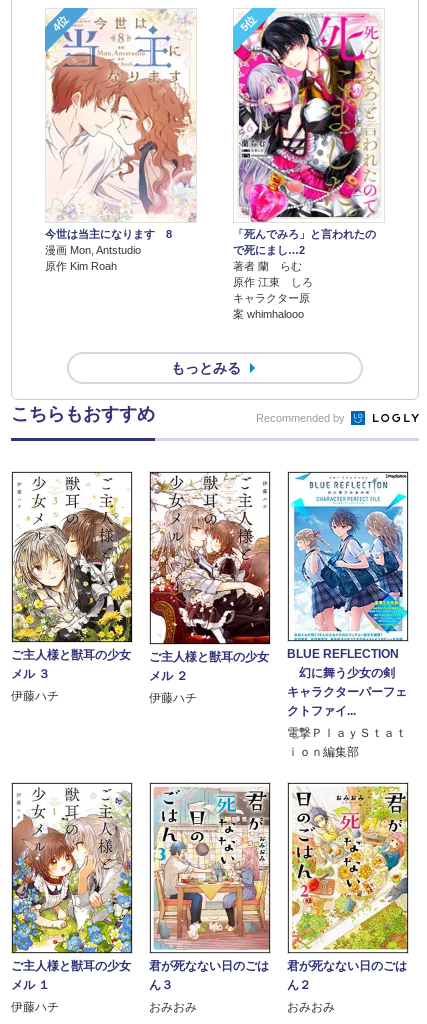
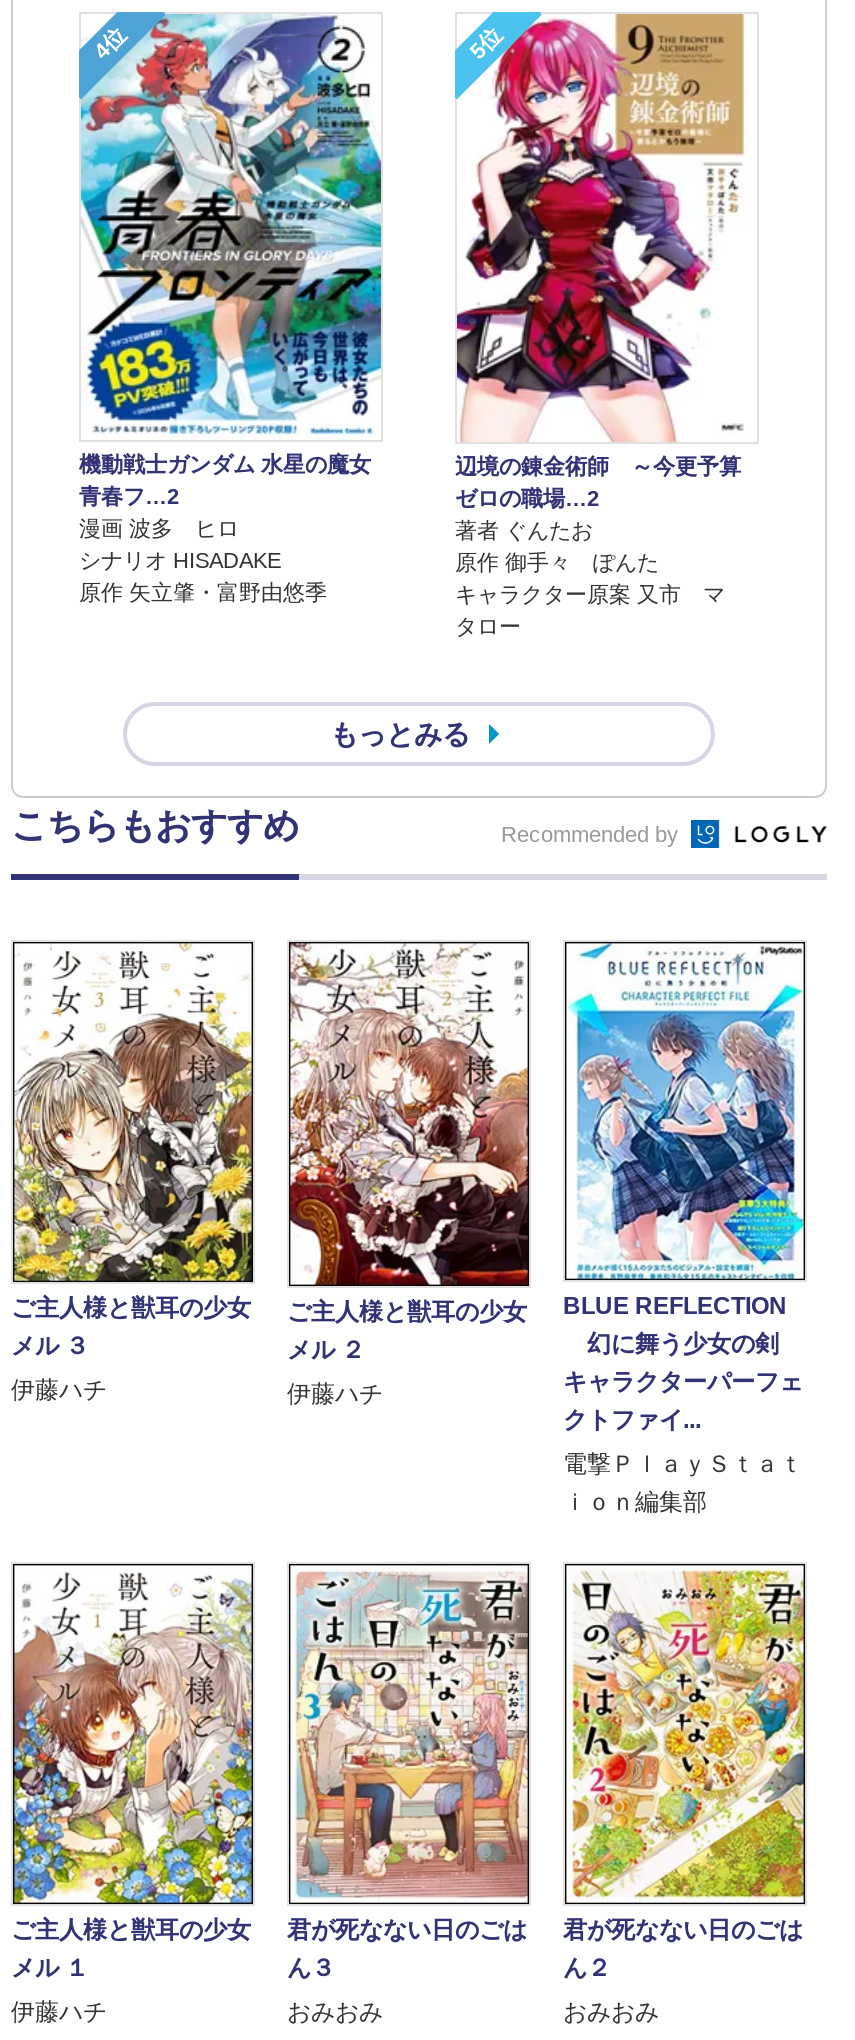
- [image]
- 今世は当主になります 8
- 漫画 Mon, Antstudio
- 原作 Kim Roah
+ [image]
+ 機動戦士ガンダム 水星の魔女
+ 青春フ…2
+ 漫画 波多 ヒロ
+ シナリオ HISADAKE
+ 原作 矢立肇・富野由悠季

- [image]
- 「死んでみろ」と言われたの
- で死にまし…2
- 著者 蘭 らむ
- 原作 江東 しろ
- キャラクター原
- 案 whimhalooo
+ [image]
+ 辺境の錬金術師 ～今更予算
+ ゼロの職場…2
+ 著者 ぐんたお
+ 原作 御手々 ぽんた
+ キャラクター原案 又市 マ
+ タロー
